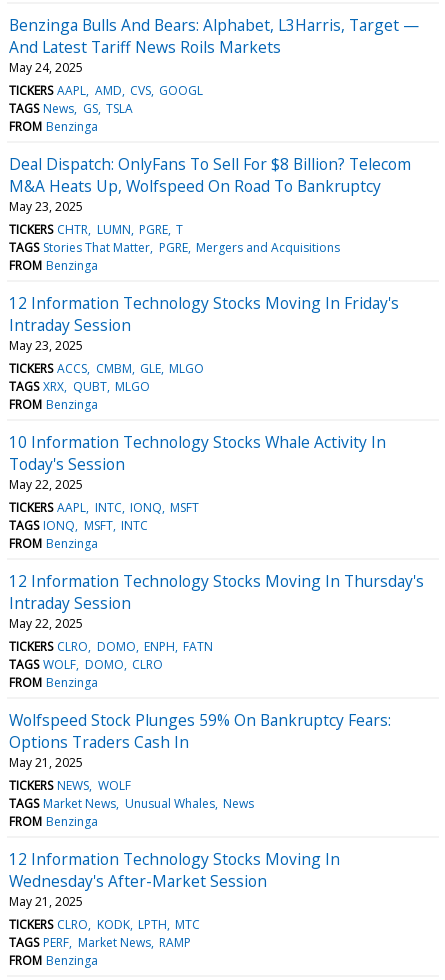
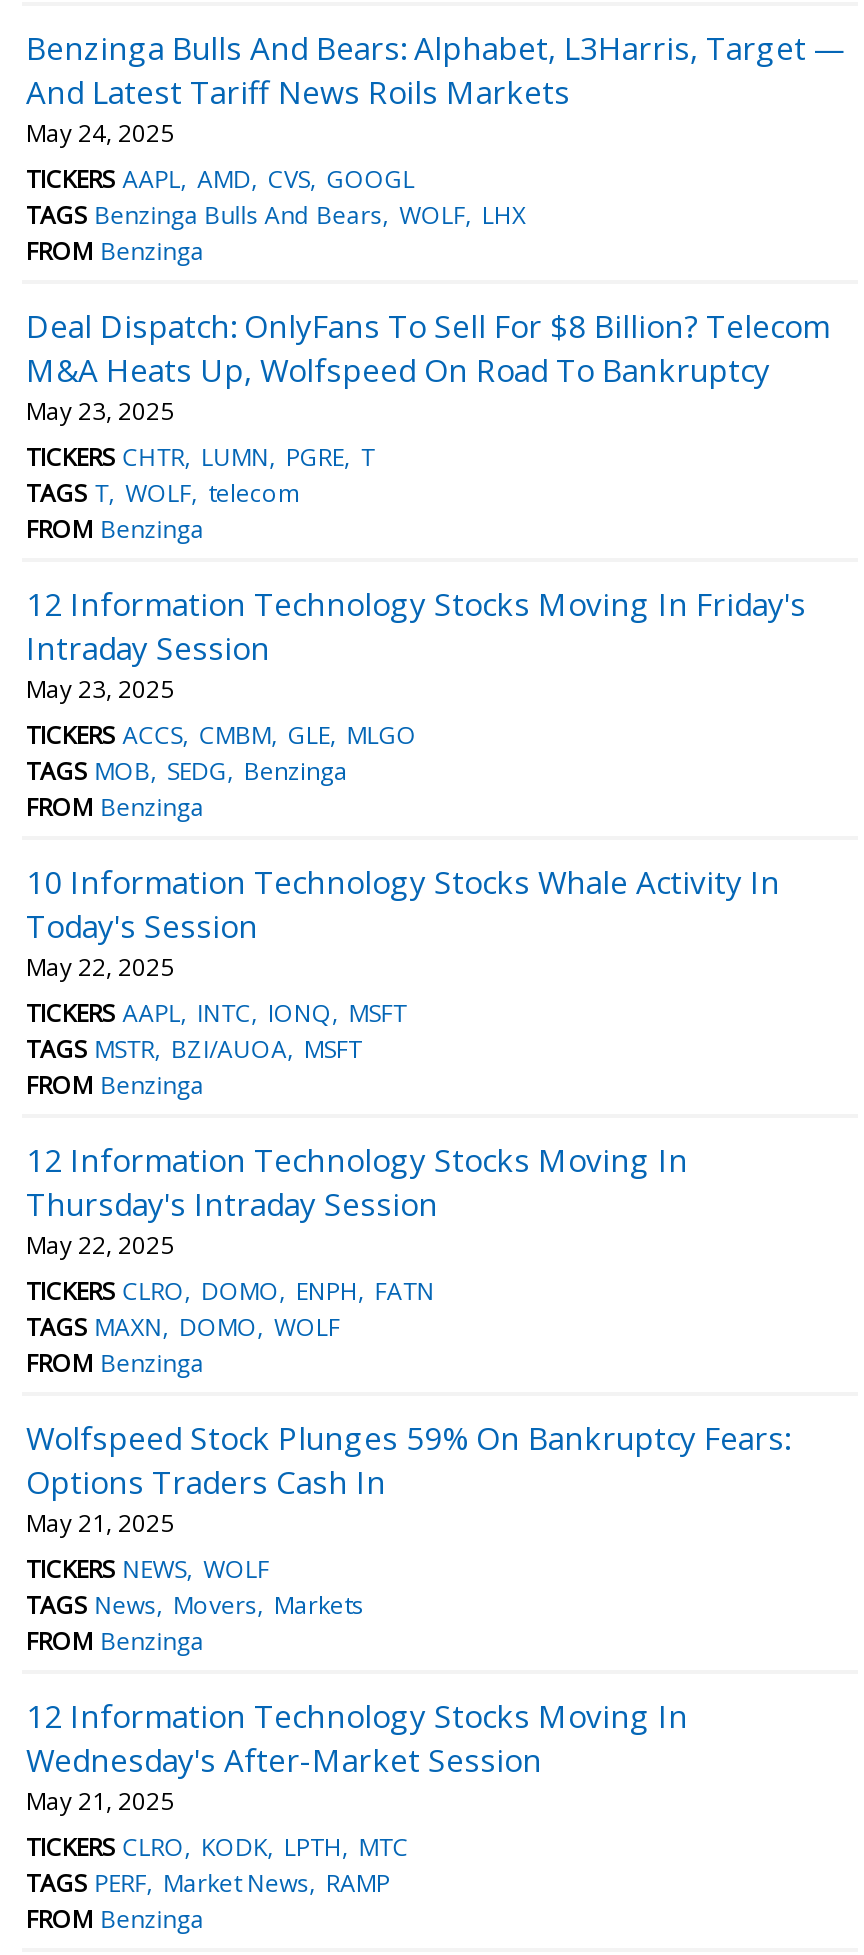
- TAGS News GS TSLA
+ TAGS Benzinga Bulls And Bears WOLF LHX

- TAGS Stories That Matter PGRE Mergers and Acquisitions
+ TAGS T WOLF telecom

- TAGS XRX QUBT MLGO
+ TAGS MOB SEDG Benzinga

- TAGS IONQ MSFT INTC
+ TAGS MSTR BZI/AUOA MSFT

- TAGS WOLF DOMO CLRO
+ TAGS MAXN DOMO WOLF

- TAGS Market News Unusual Whales News
+ TAGS News Movers Markets
